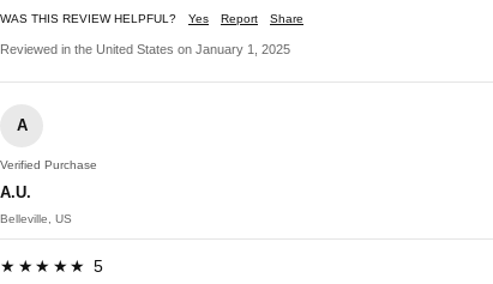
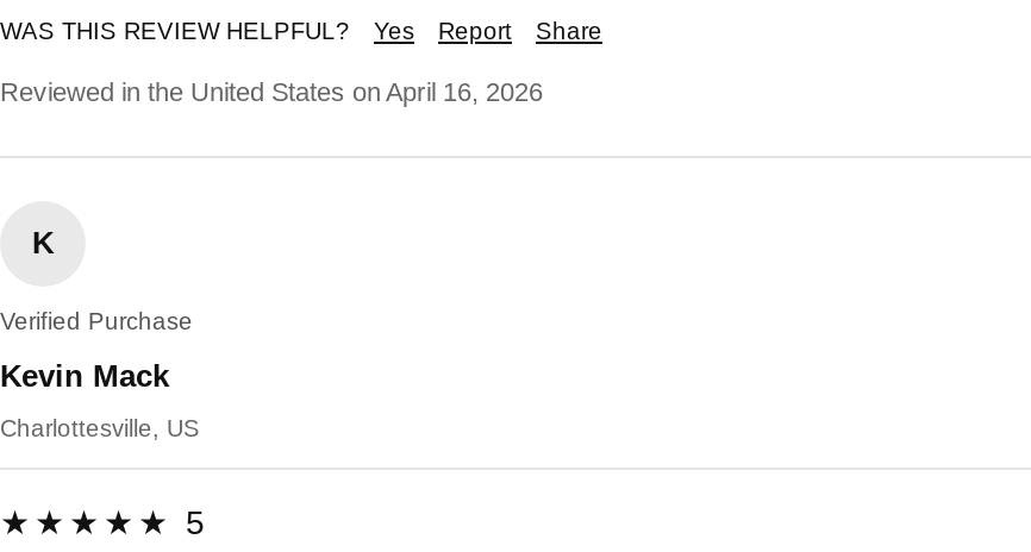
- Reviewed in the United States on January 1, 2025
+ Reviewed in the United States on April 16, 2026

- A
+ K

- A.U.
+ Kevin Mack

- Belleville, US
+ Charlottesville, US
